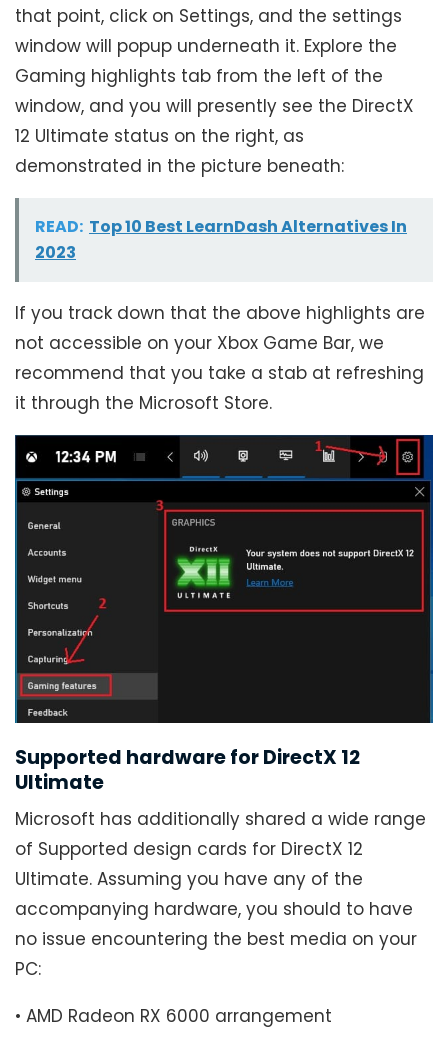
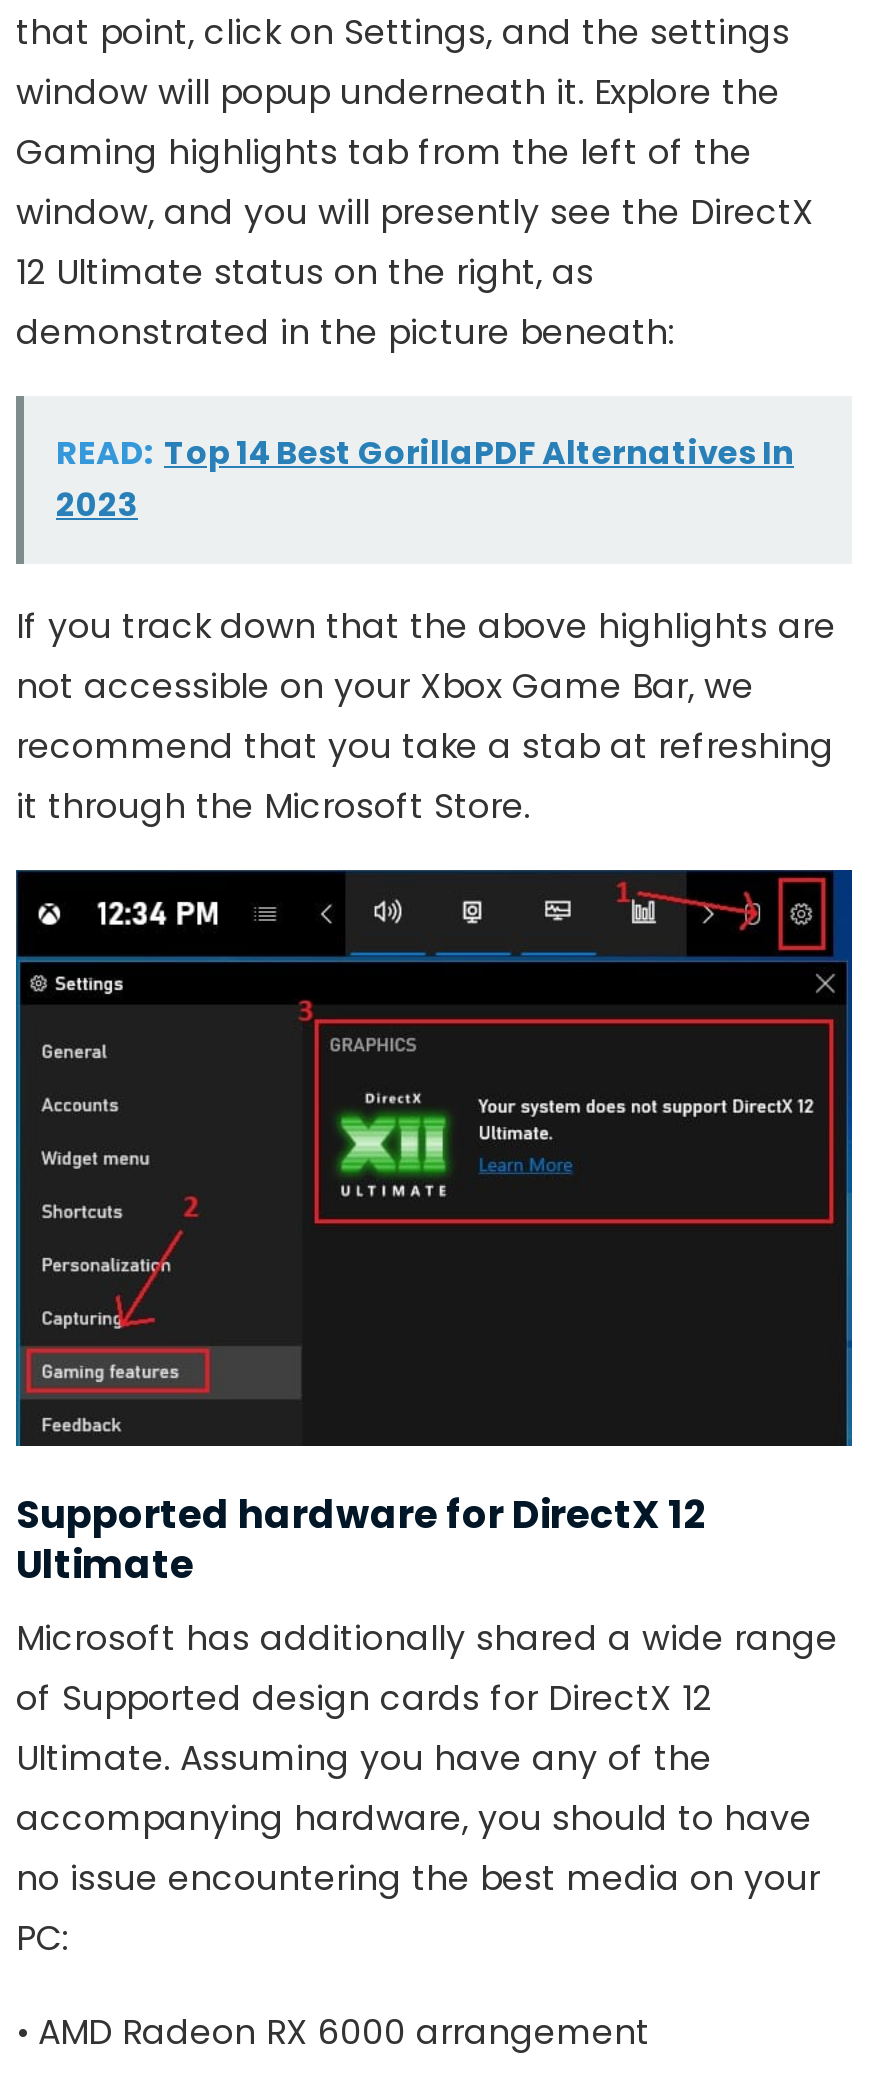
- READ: Top 10 Best LearnDash Alternatives In
+ READ: Top 14 Best GorillaPDF Alternatives In
